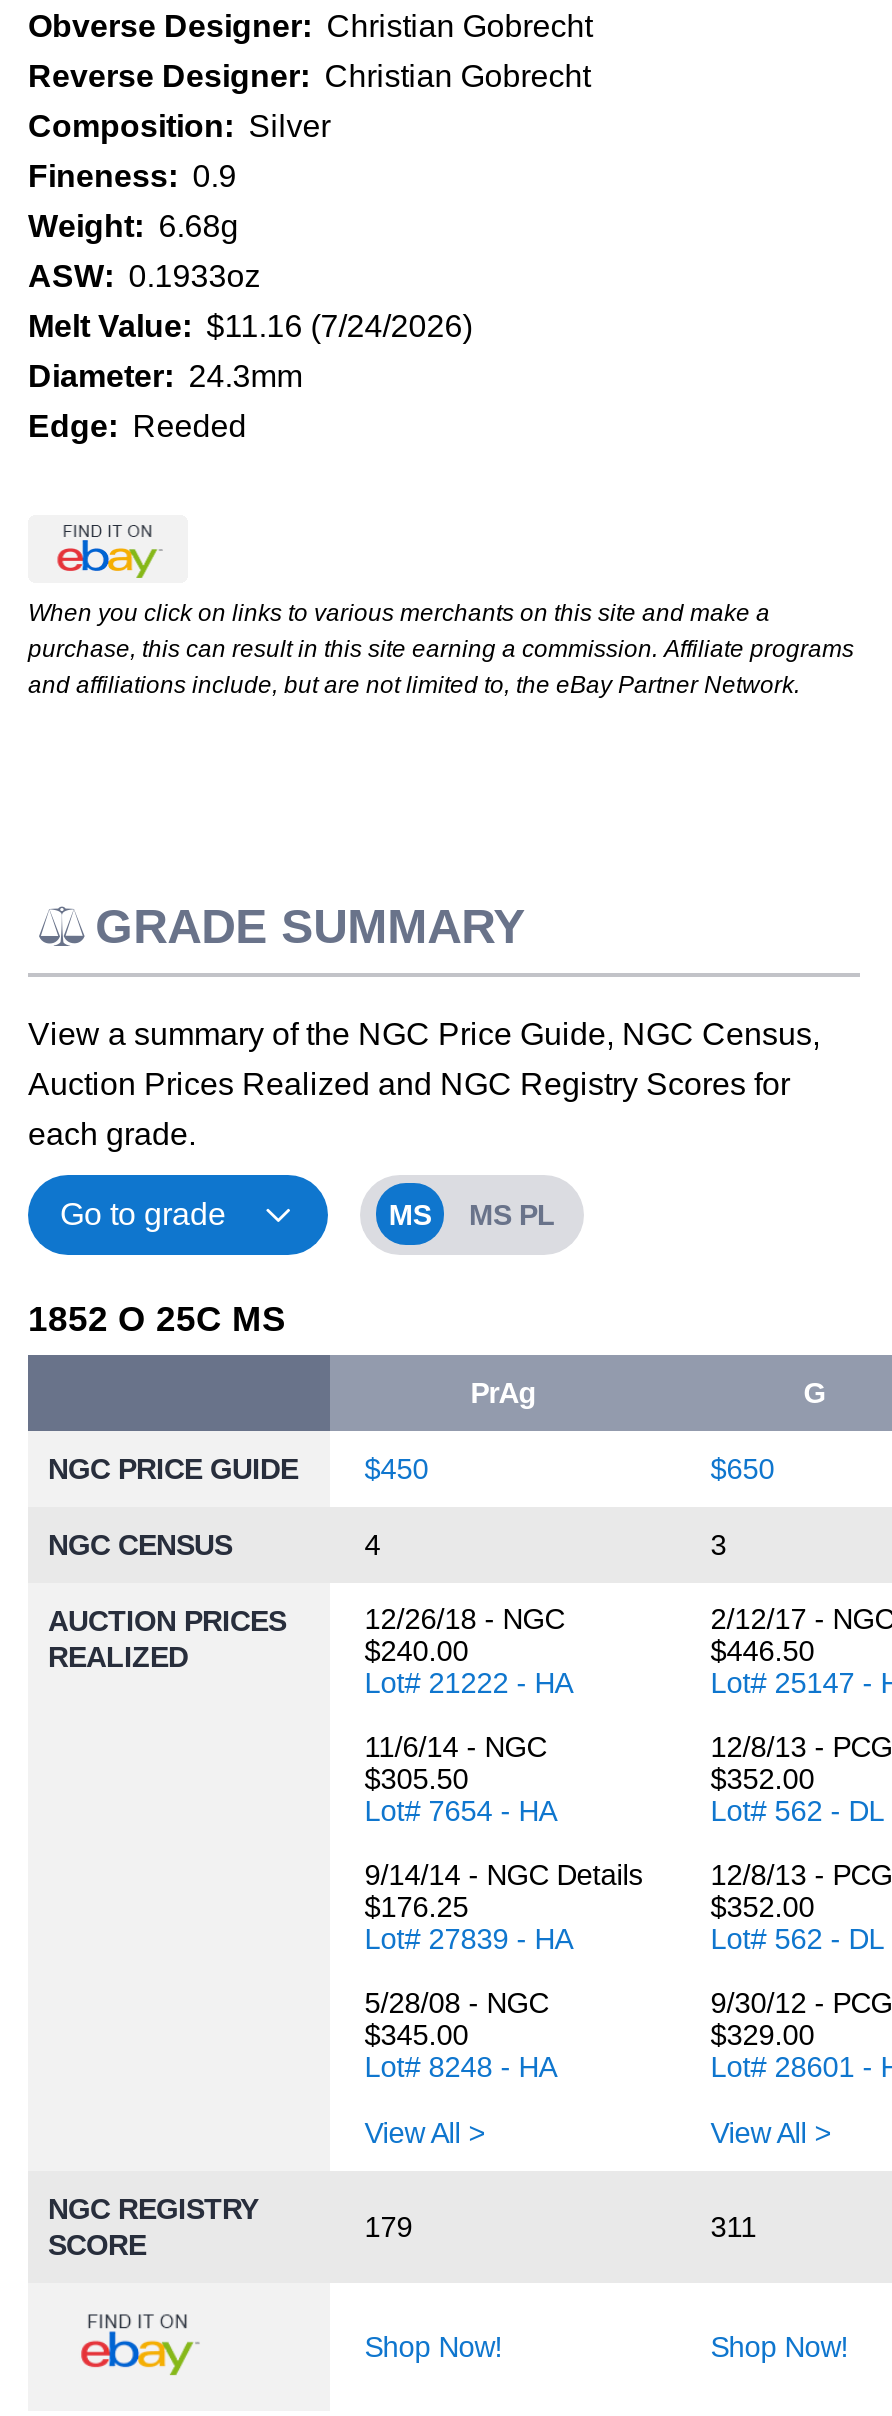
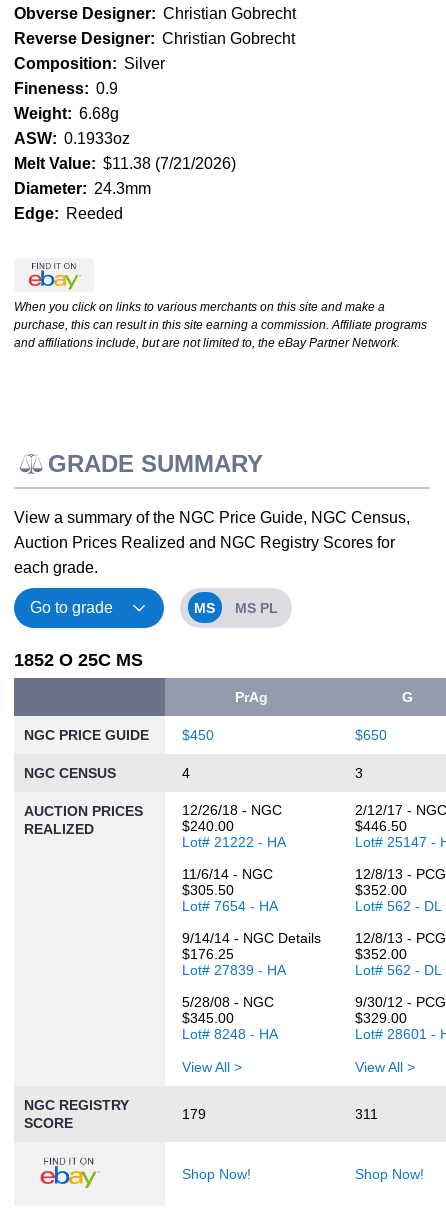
- Melt Value: $11.16 (7/24/2026)
+ Melt Value: $11.38 (7/21/2026)
